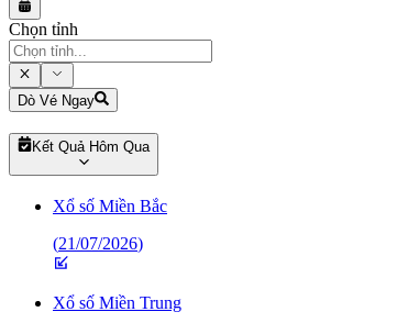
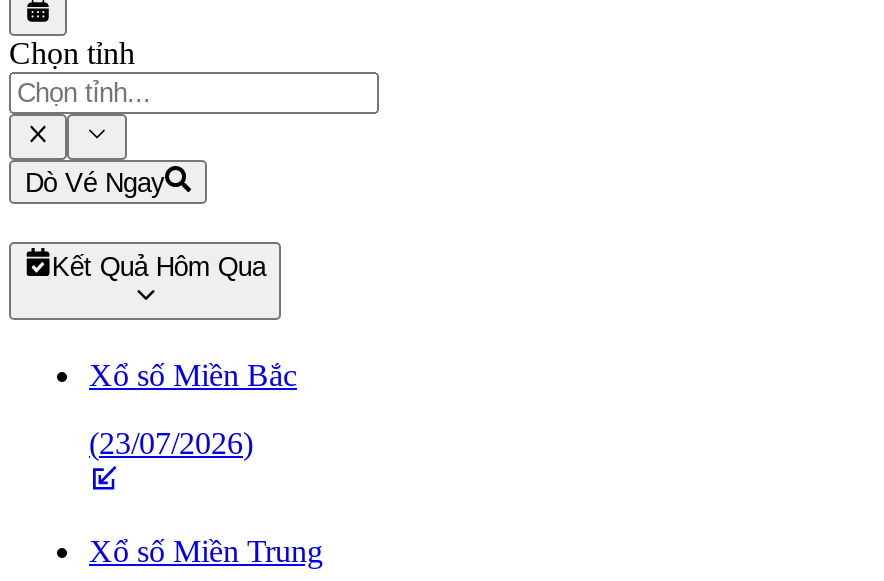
- (21/07/2026)
+ (23/07/2026)
